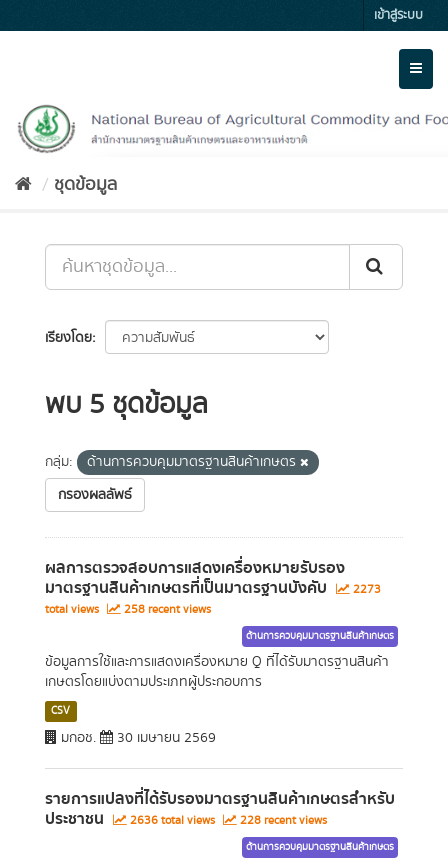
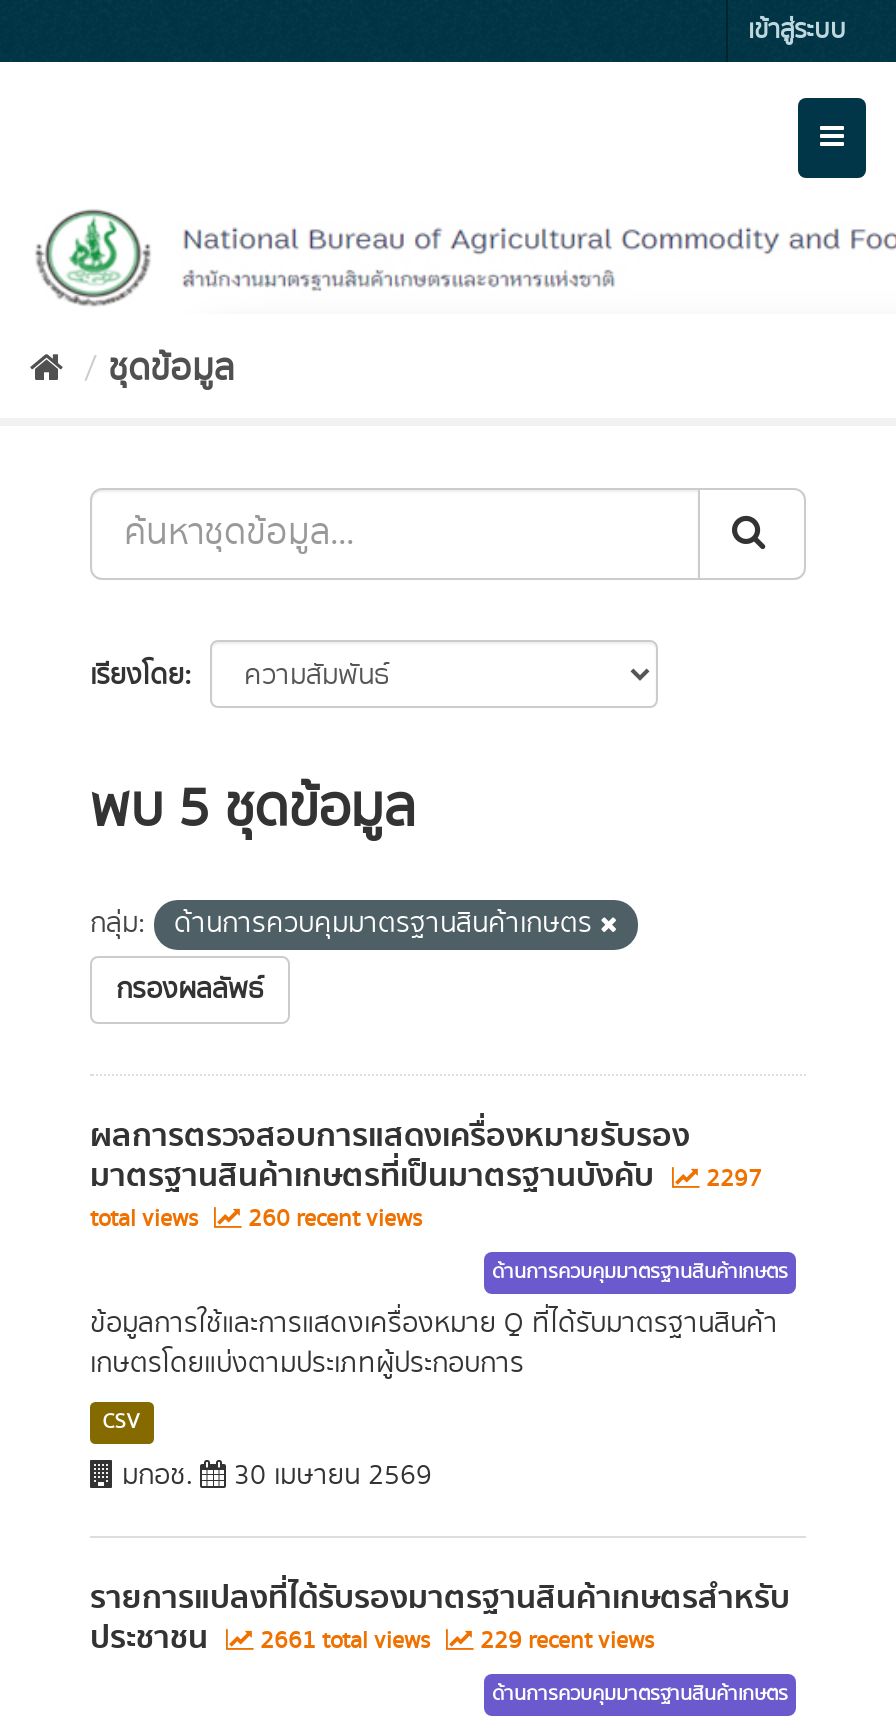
- มาตรฐานสินค้าเกษตรที่เป็นมาตรฐานบังคับ 2273
+ มาตรฐานสินค้าเกษตรที่เป็นมาตรฐานบังคับ 2297

- total views 258 recent views
+ total views 260 recent views

- 2636 total views
+ 2661 total views

- 228 recent views
+ 229 recent views
